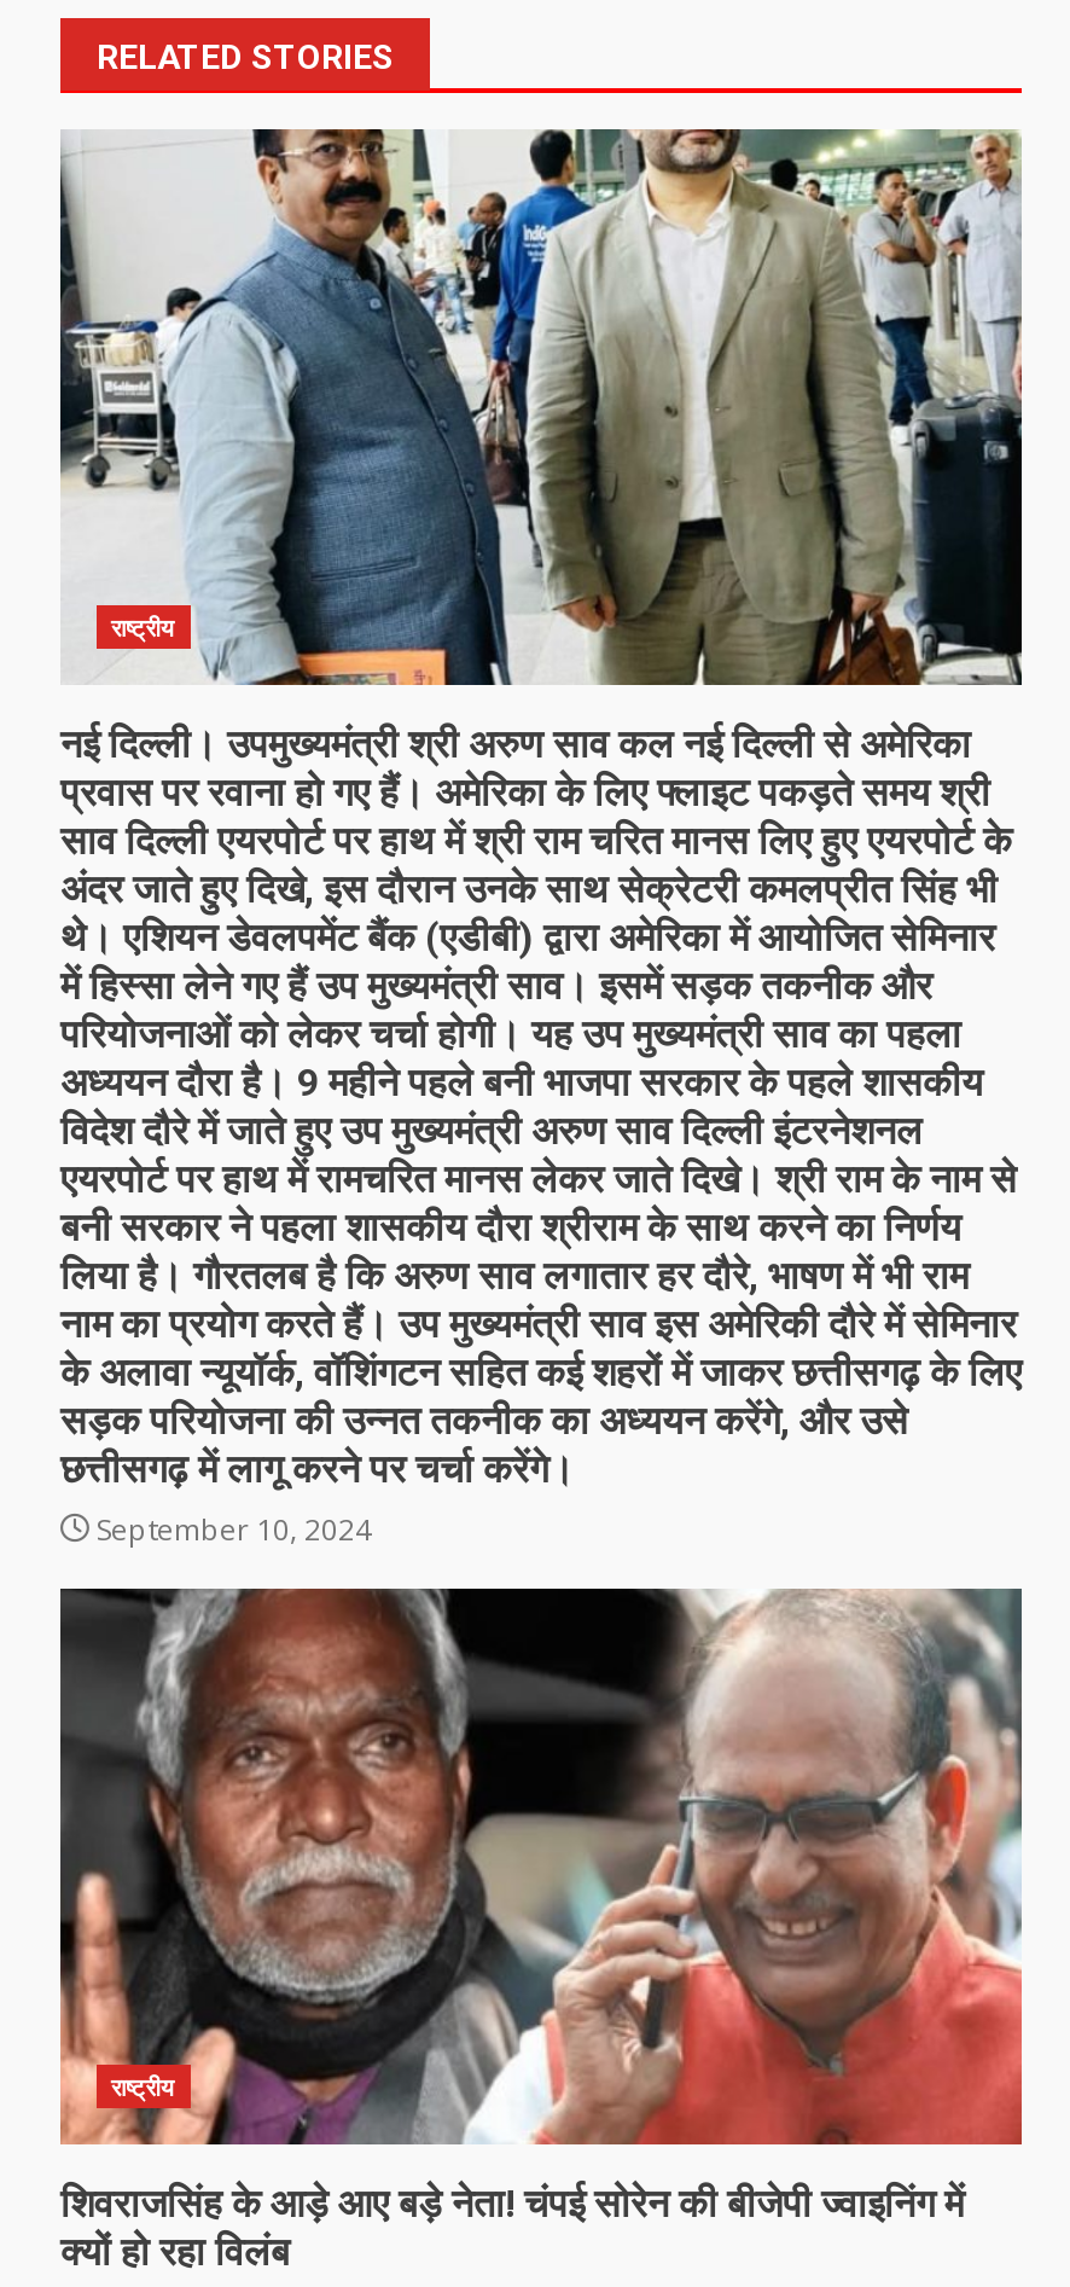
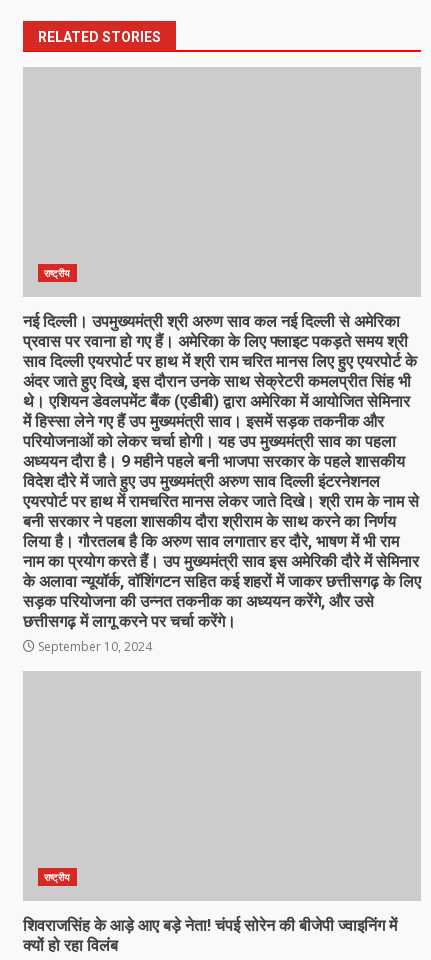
- [image]

- [image]
